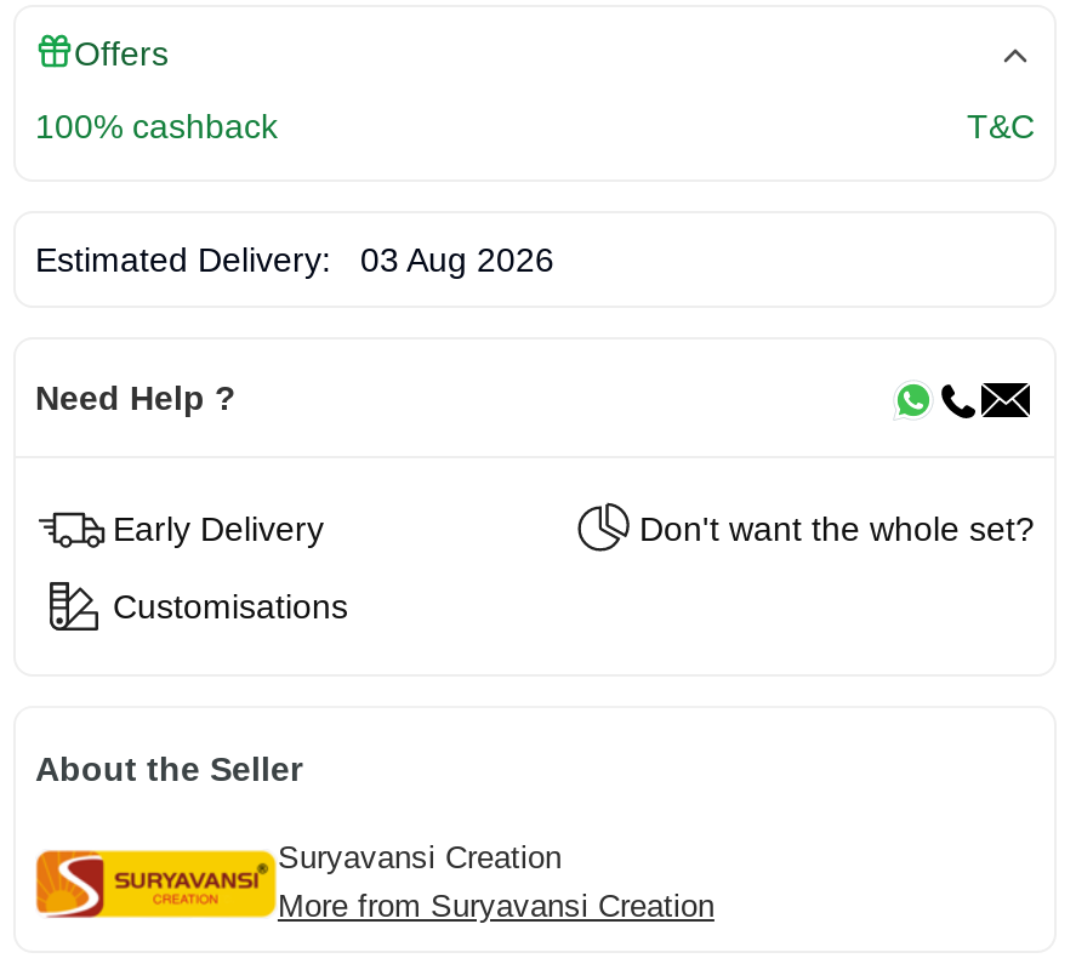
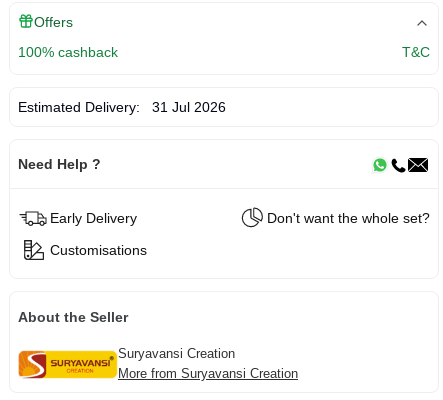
- Estimated Delivery: 03 Aug 2026
+ Estimated Delivery: 31 Jul 2026
